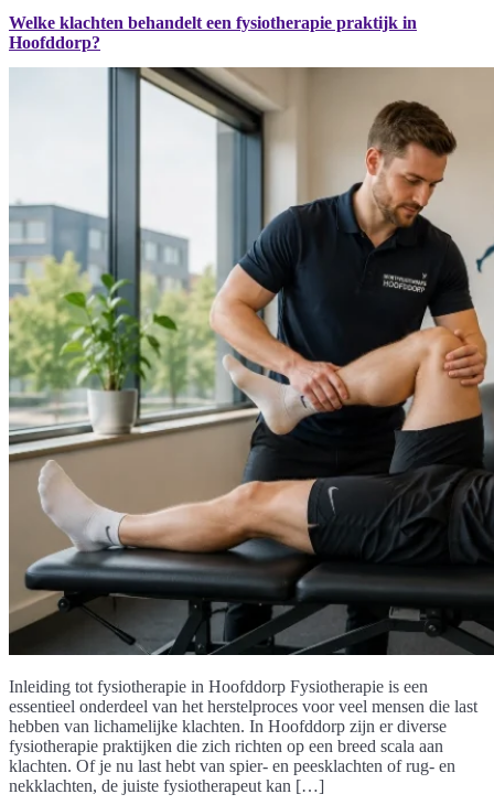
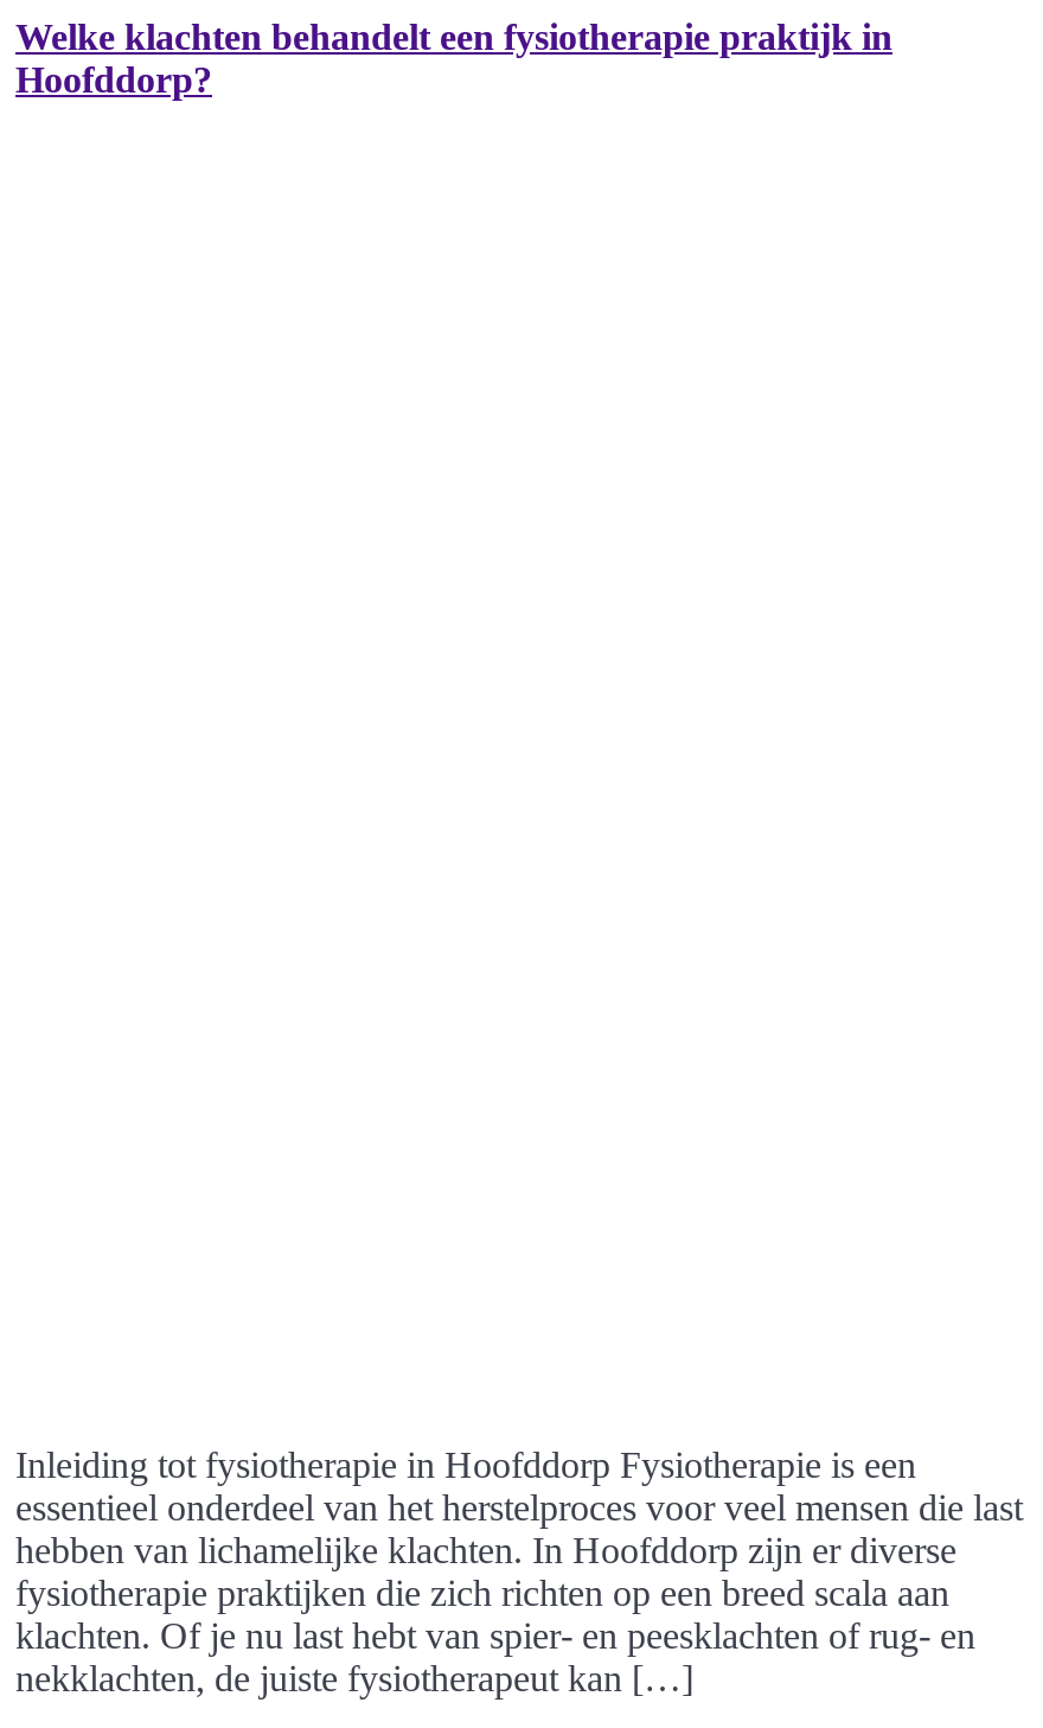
- [image]
